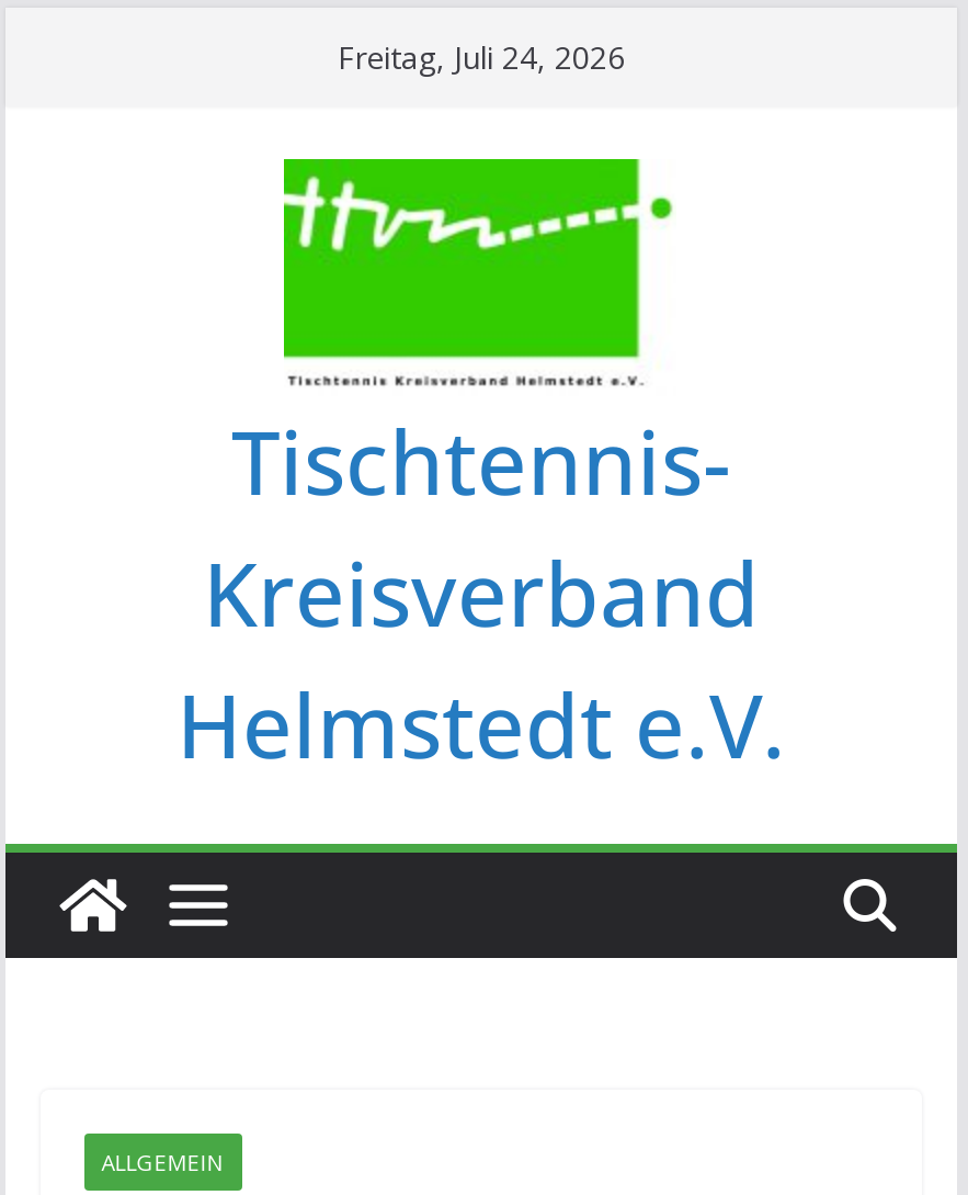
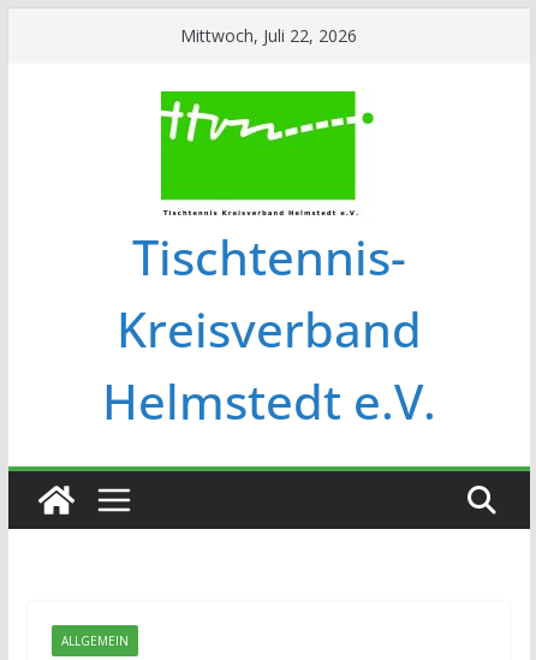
- Freitag, Juli 24, 2026
+ Mittwoch, Juli 22, 2026
